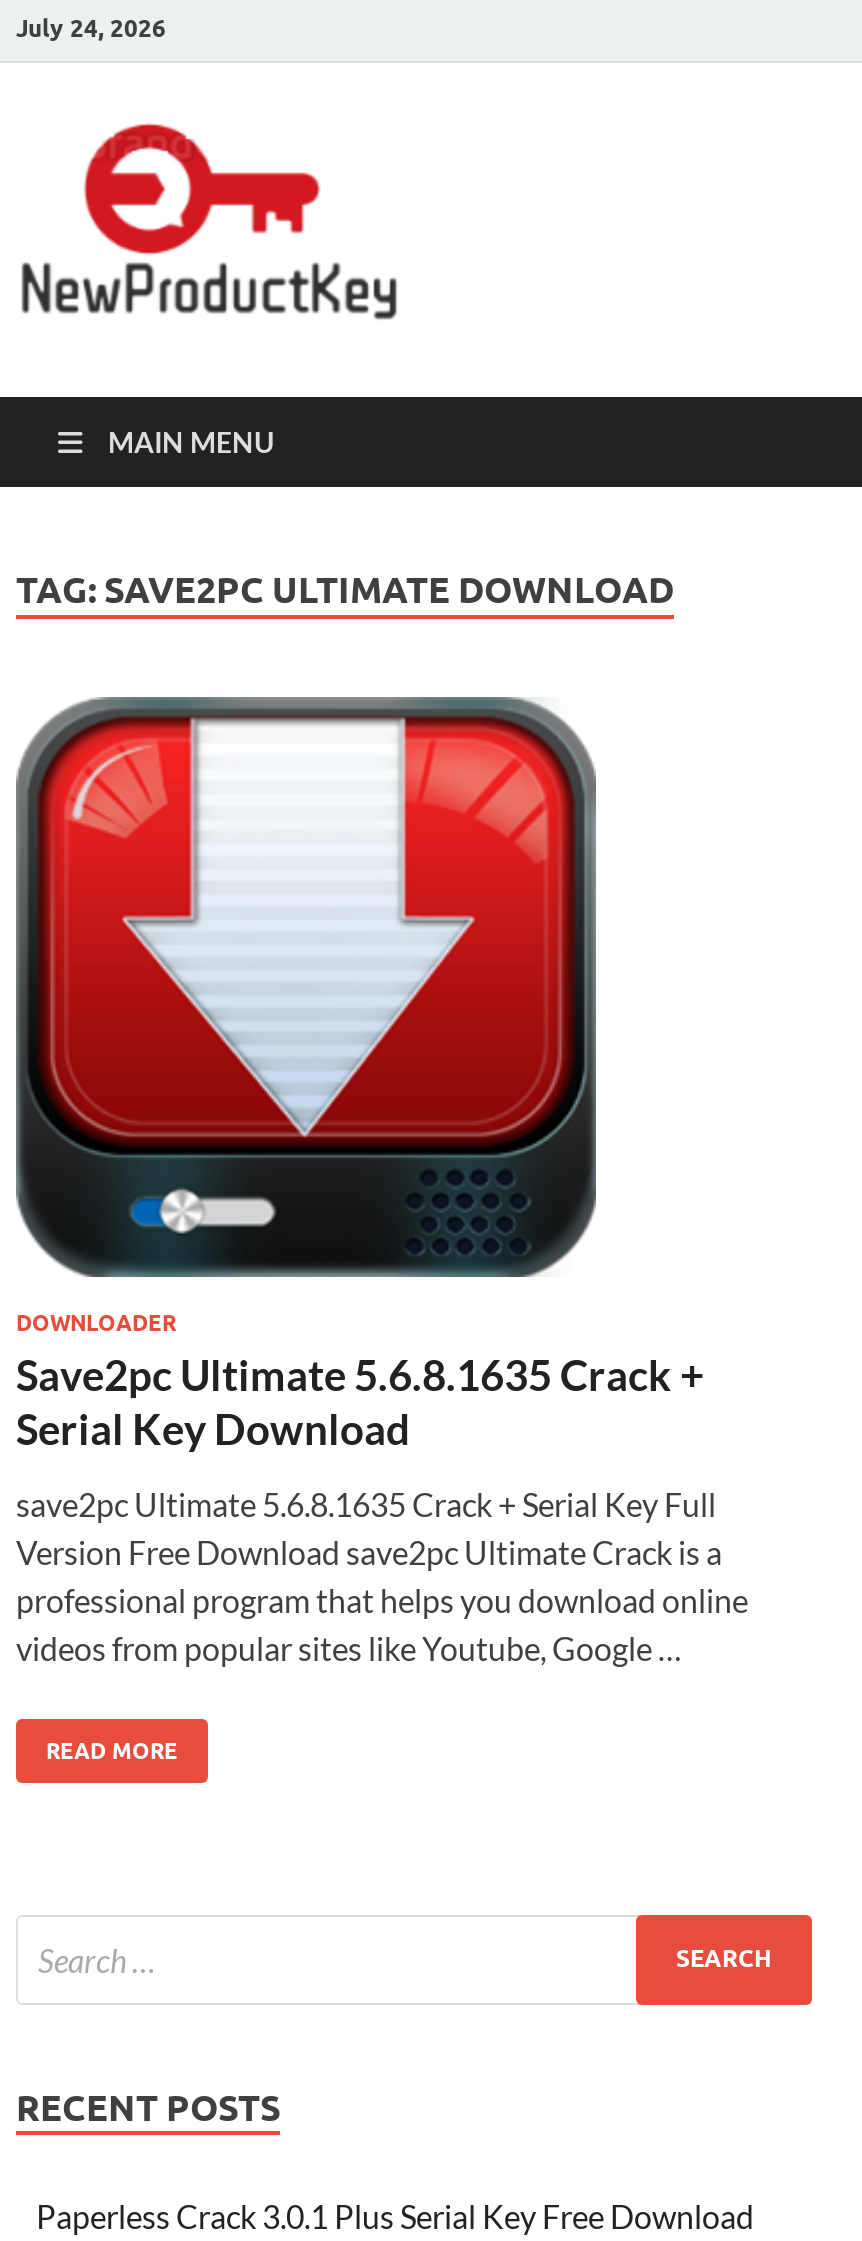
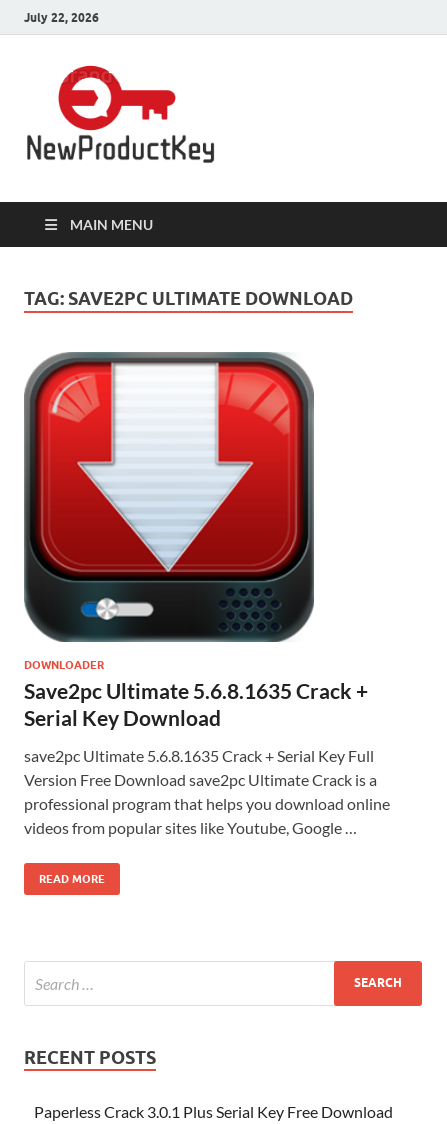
- July 24, 2026
+ July 22, 2026
